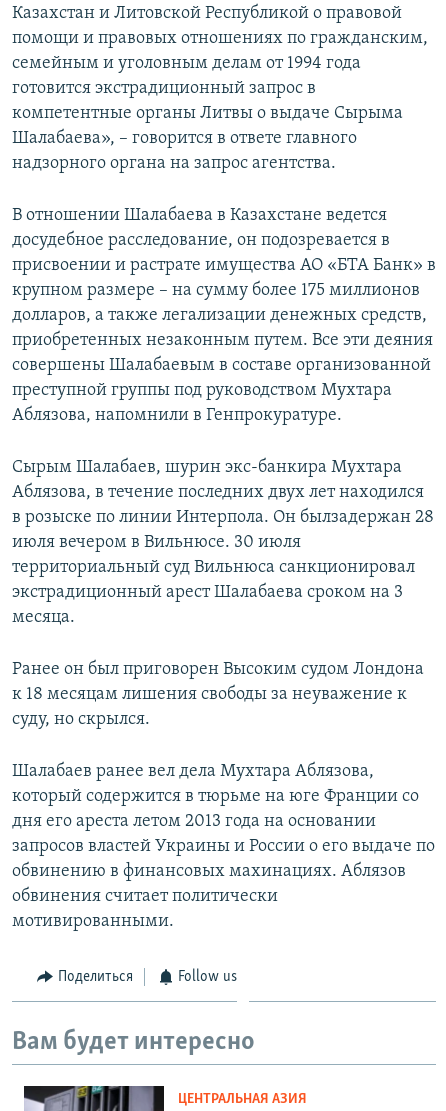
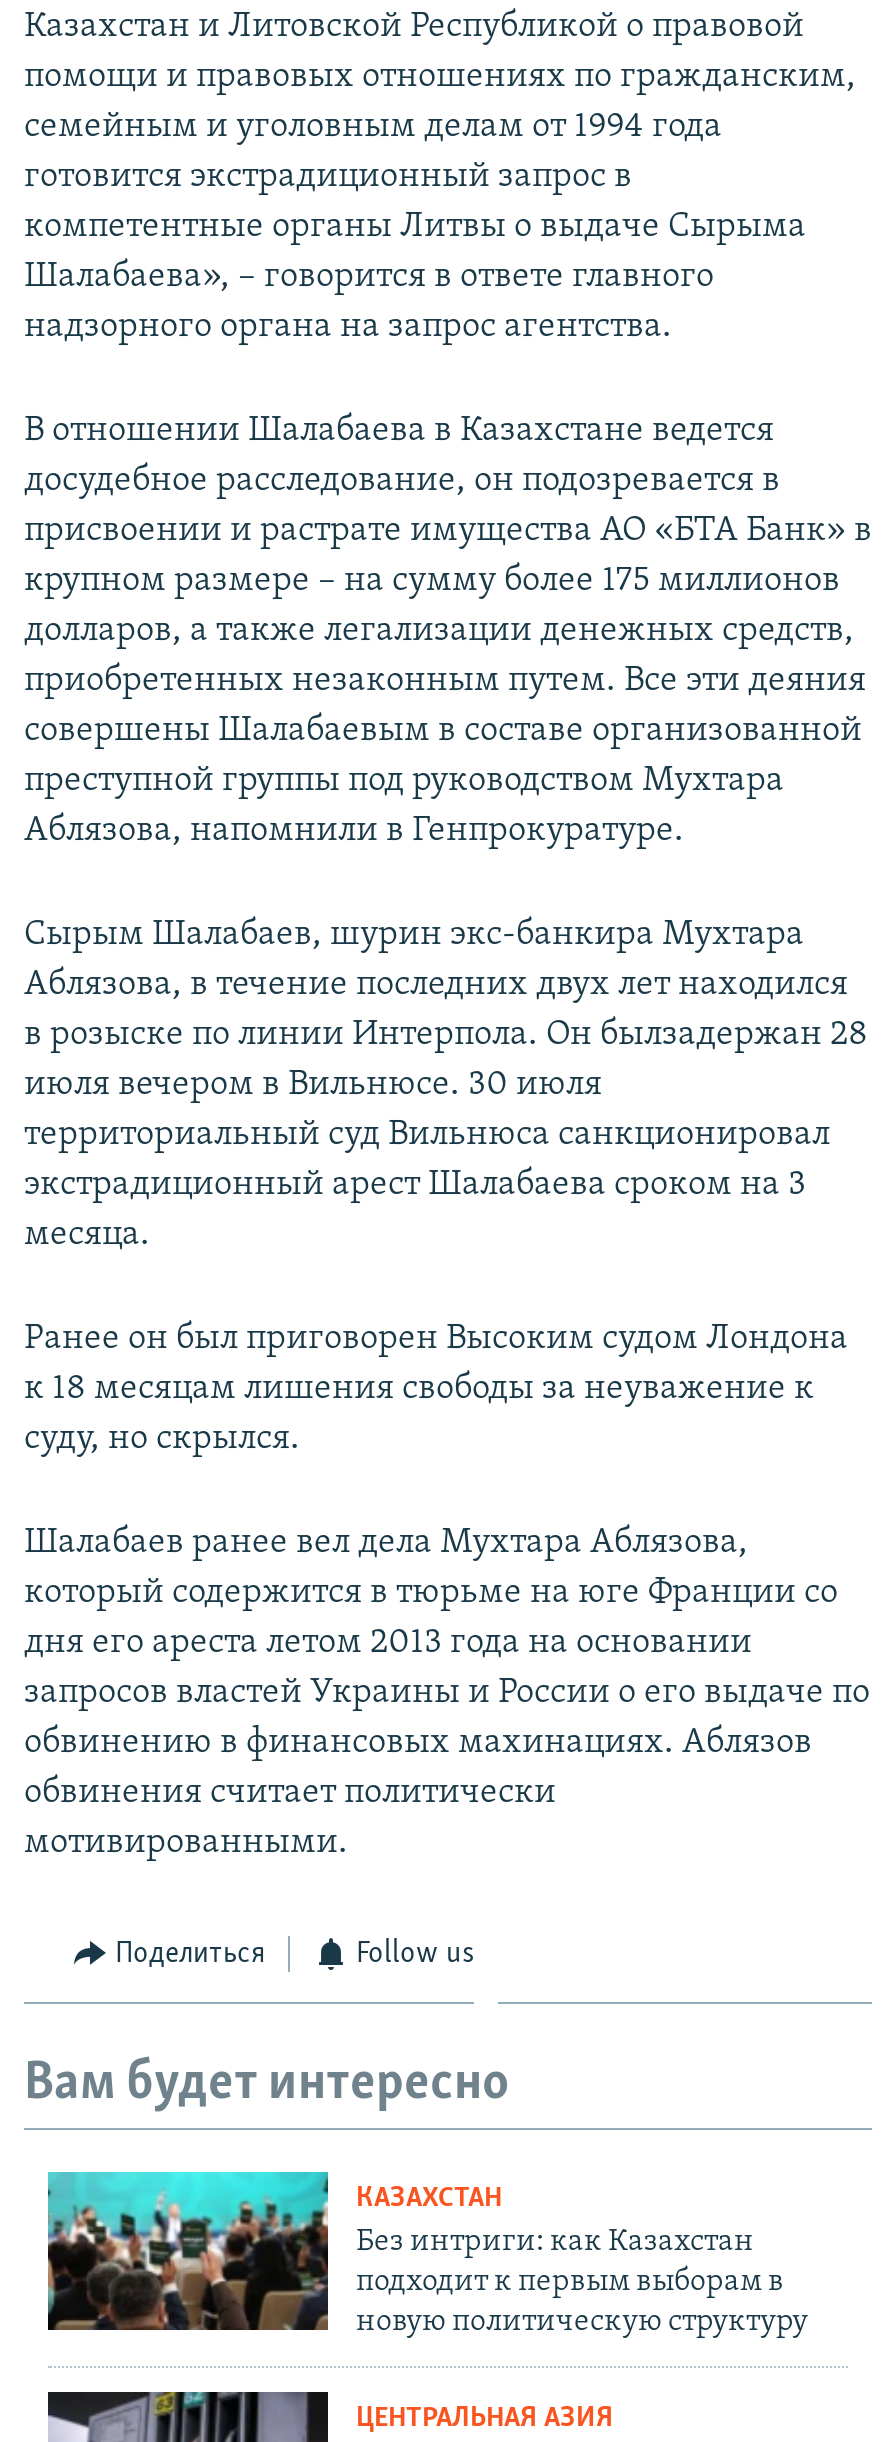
+ [image]
+ КАЗАХСТАН
+ Без интриги: как Казахстан
+ подходит к первым выборам в
+ новую политическую структуру
